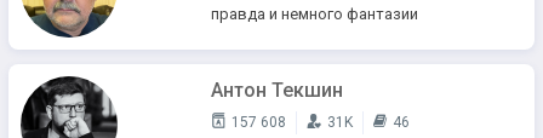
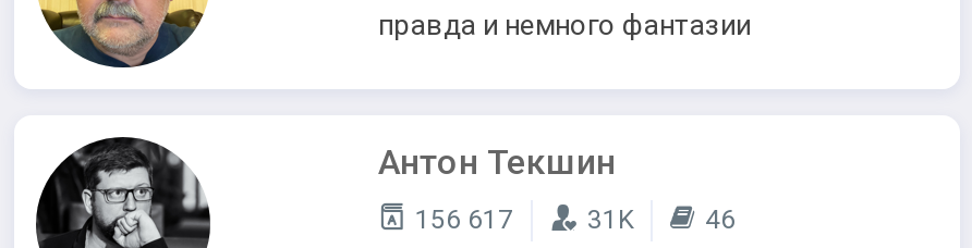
- 157 608 31K 46
+ 156 617 31K 46
